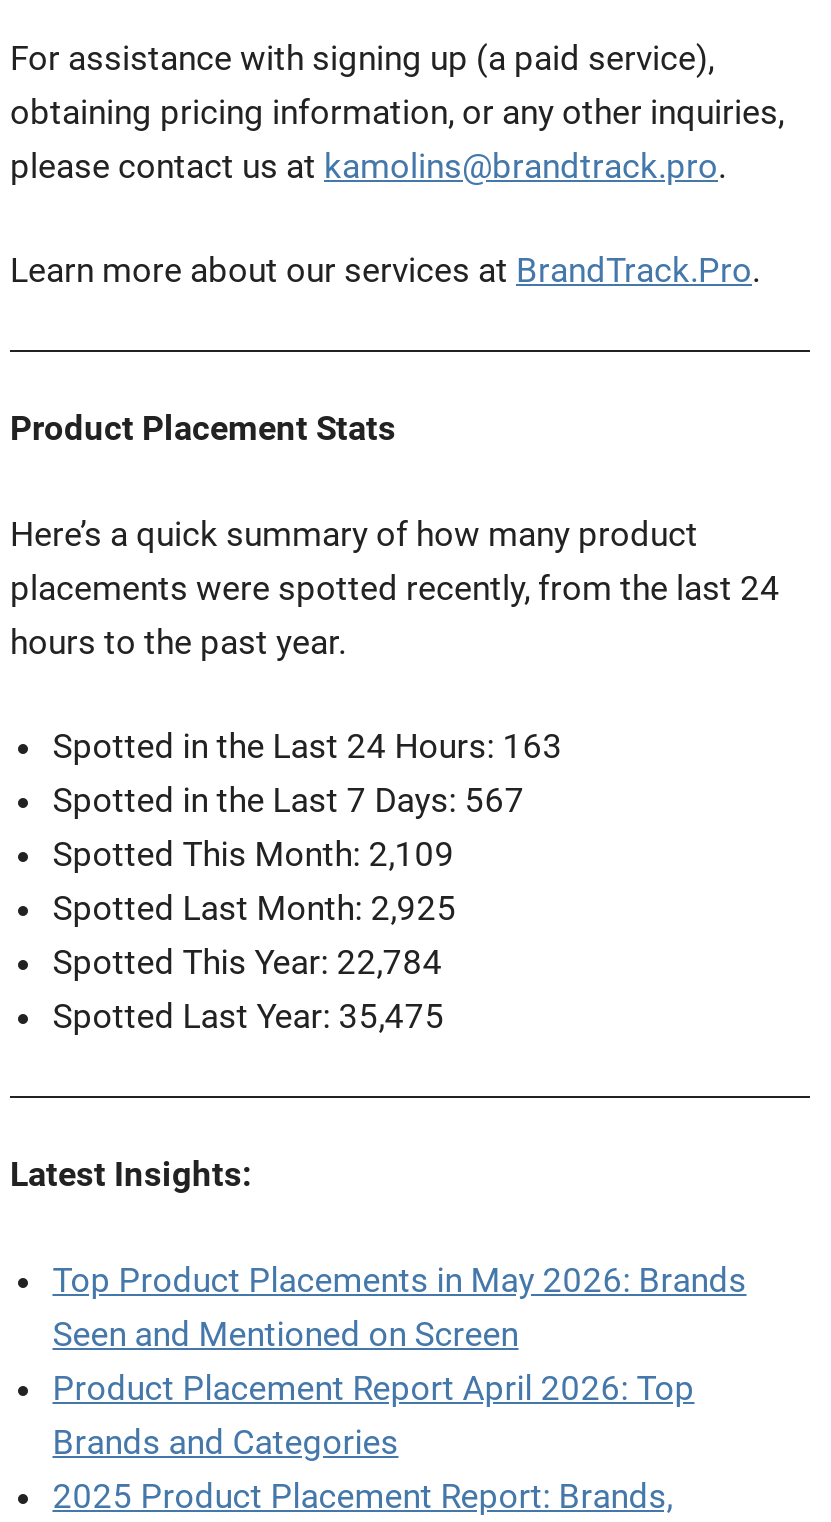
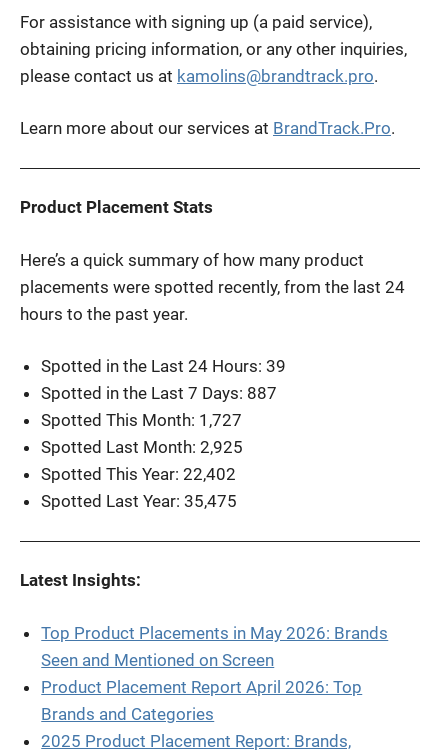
- Spotted in the Last 24 Hours: 163
+ Spotted in the Last 24 Hours: 39

- Spotted in the Last 7 Days: 567
+ Spotted in the Last 7 Days: 887

- Spotted This Month: 2,109
+ Spotted This Month: 1,727

- Spotted This Year: 22,784
+ Spotted This Year: 22,402
